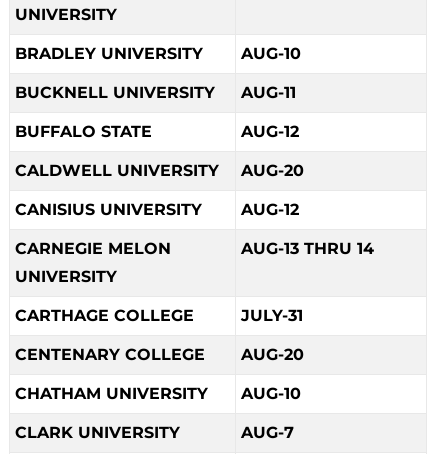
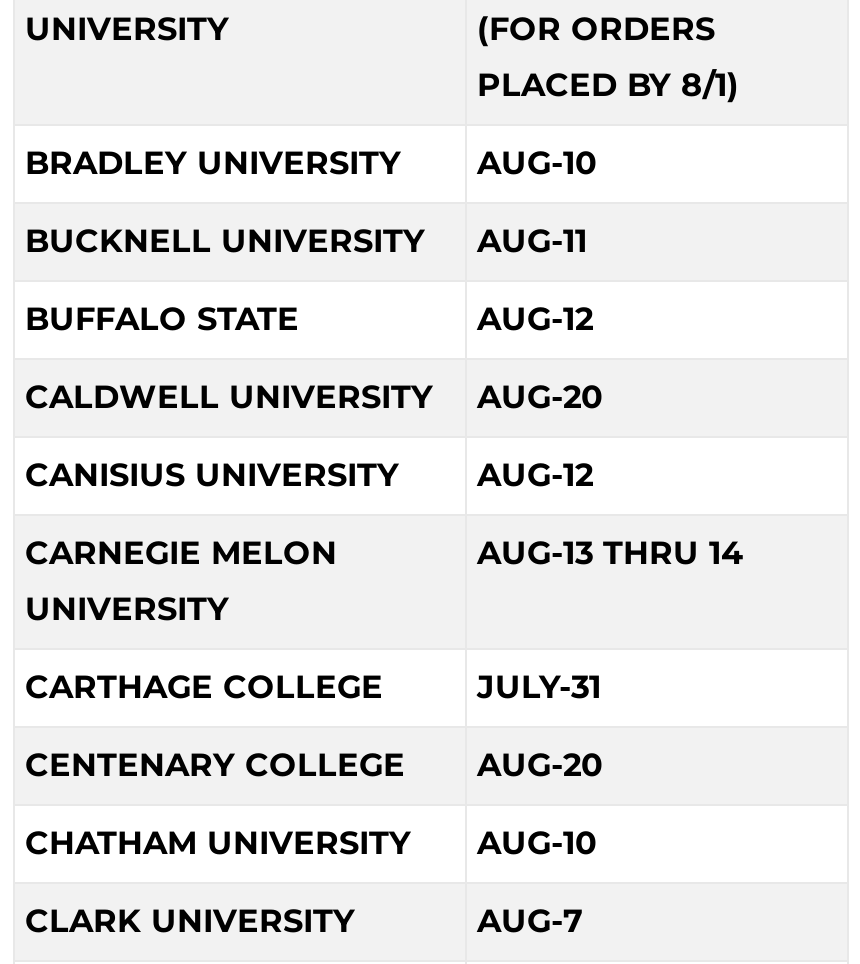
+ (FOR ORDERS
+ PLACED BY 8/1)
